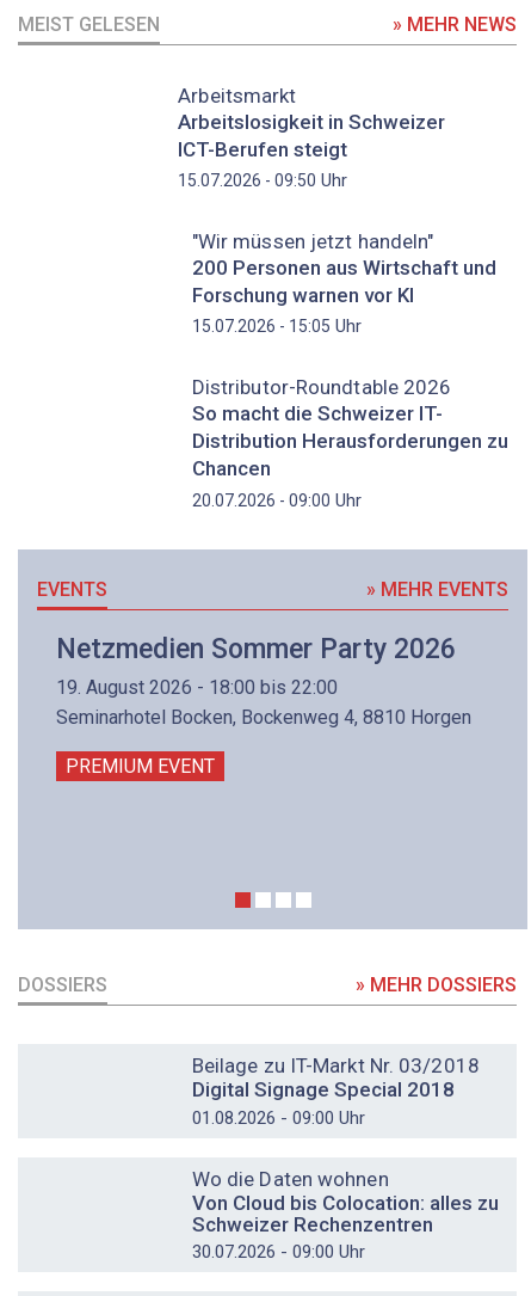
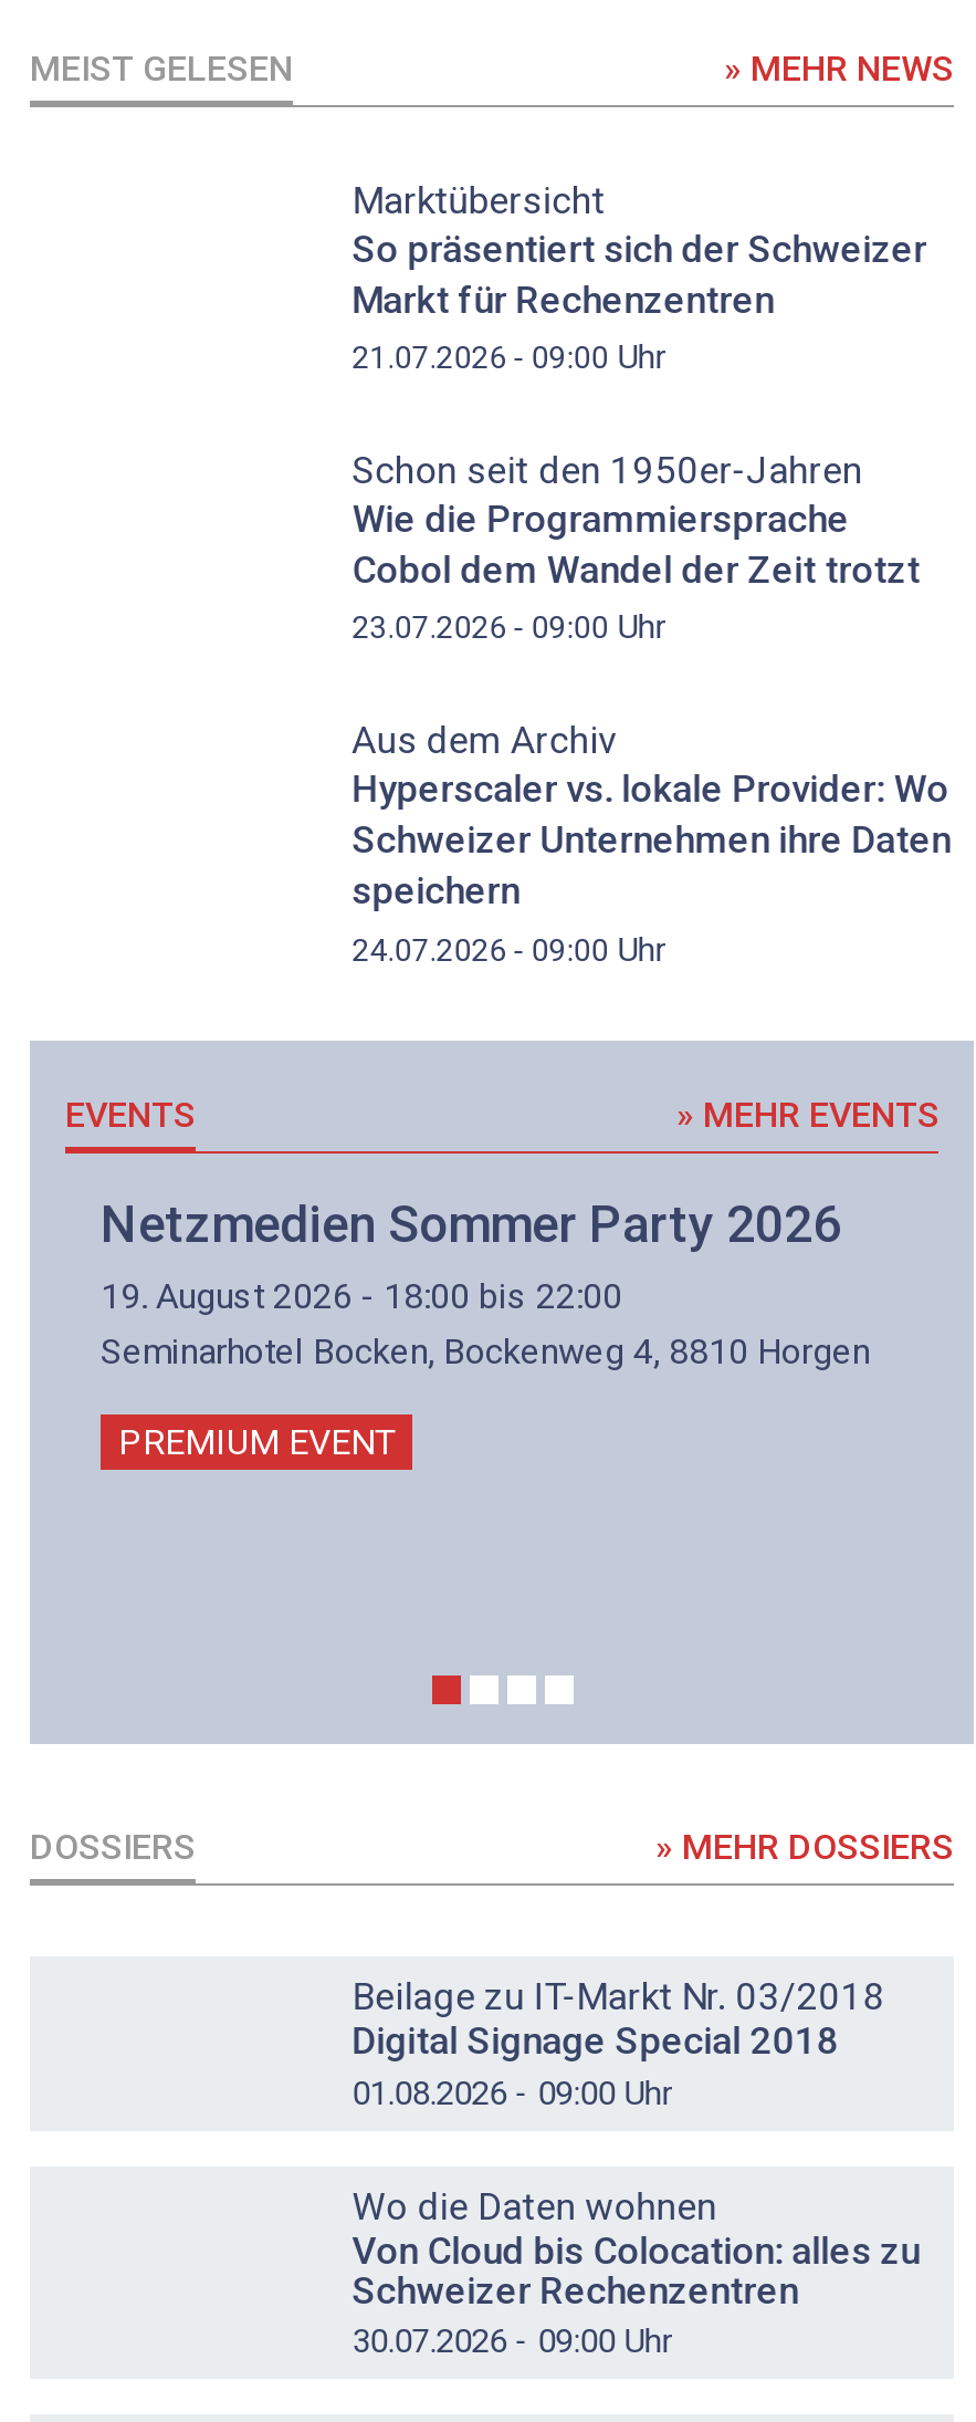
- Arbeitsmarkt
- Arbeitslosigkeit in Schweizer
- ICT-Berufen steigt
- 15.07.2026 - 09:50 Uhr
+ Marktübersicht
+ So präsentiert sich der Schweizer
+ Markt für Rechenzentren
+ 21.07.2026 - 09:00 Uhr

- "Wir müssen jetzt handeln"
- 200 Personen aus Wirtschaft und
- Forschung warnen vor KI
- 15.07.2026 - 15:05 Uhr
+ Schon seit den 1950er-Jahren
+ Wie die Programmiersprache
+ Cobol dem Wandel der Zeit trotzt
+ 23.07.2026 - 09:00 Uhr

- Distributor-Roundtable 2026
- So macht die Schweizer IT-
- Distribution Herausforderungen zu
- Chancen
- 20.07.2026 - 09:00 Uhr
+ Aus dem Archiv
+ Hyperscaler vs. lokale Provider: Wo
+ Schweizer Unternehmen ihre Daten
+ speichern
+ 24.07.2026 - 09:00 Uhr
